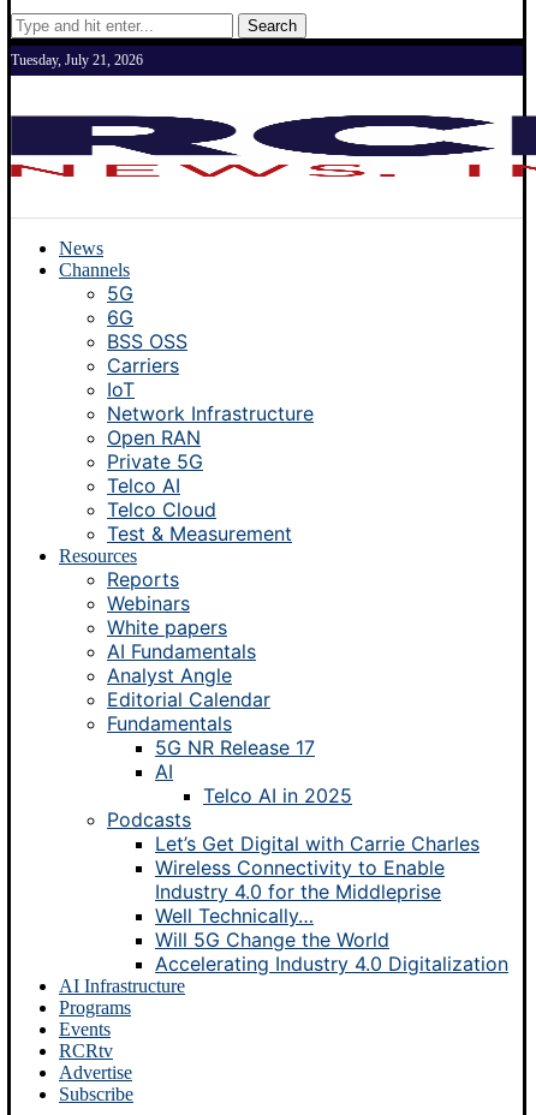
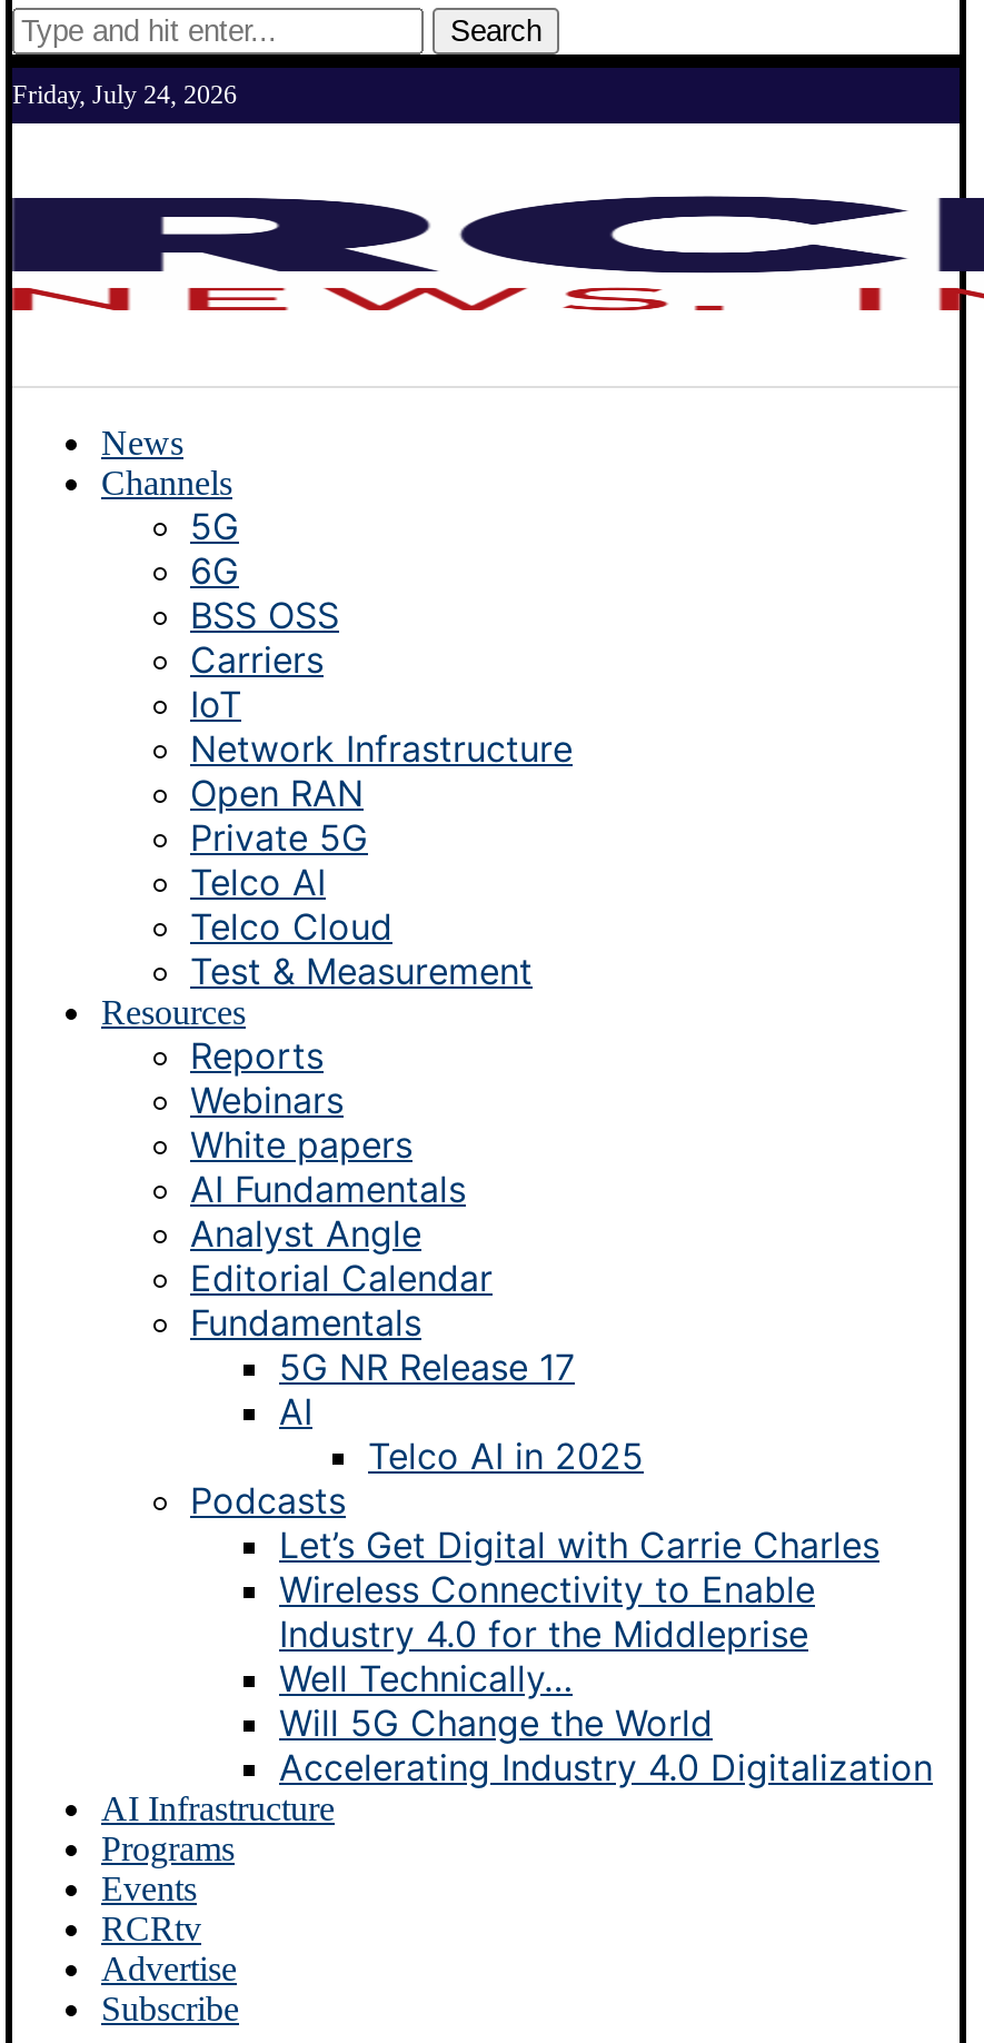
- Tuesday, July 21, 2026
+ Friday, July 24, 2026
